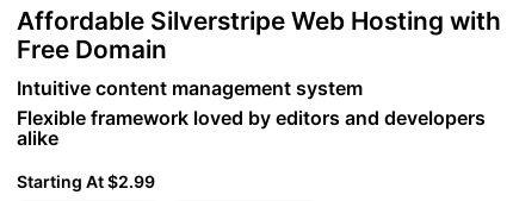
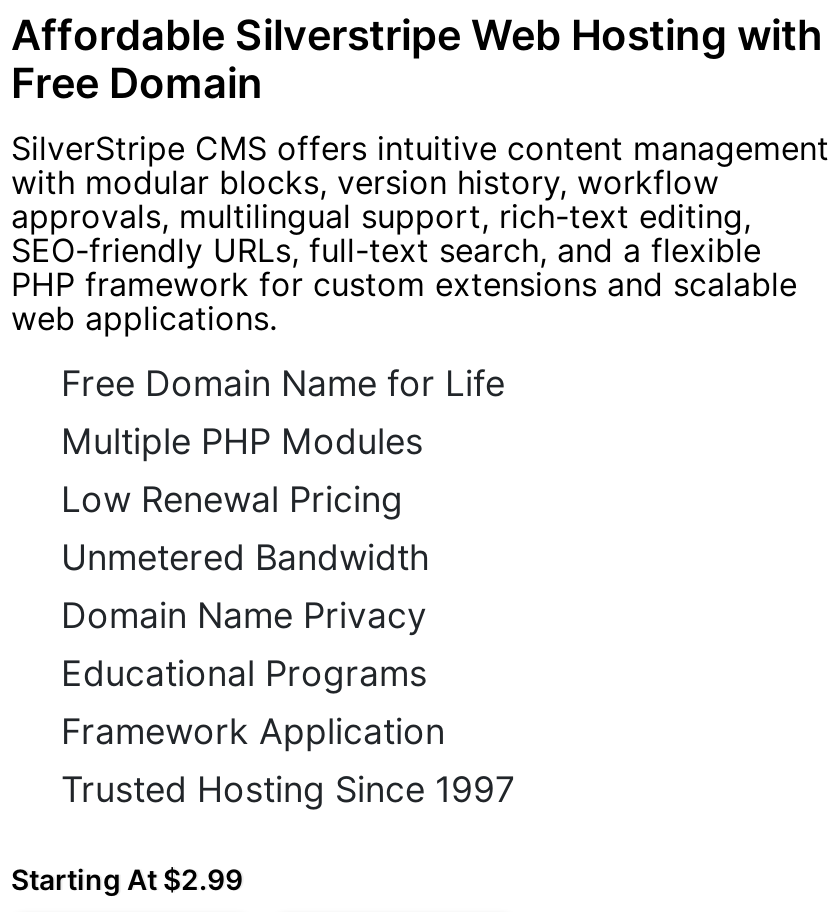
- Intuitive content management system
- Flexible framework loved by editors and developers
- alike
+ SilverStripe CMS offers intuitive content management
+ with modular blocks, version history, workflow
+ approvals, multilingual support, rich-text editing,
+ SEO-friendly URLs, full-text search, and a flexible
+ PHP framework for custom extensions and scalable
+ web applications.
+ Free Domain Name for Life
+ Multiple PHP Modules
+ Low Renewal Pricing
+ Unmetered Bandwidth
+ Domain Name Privacy
+ Educational Programs
+ Framework Application
+ Trusted Hosting Since 1997
